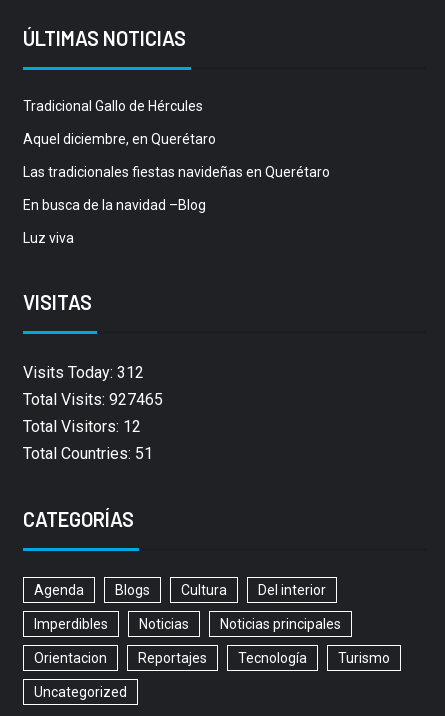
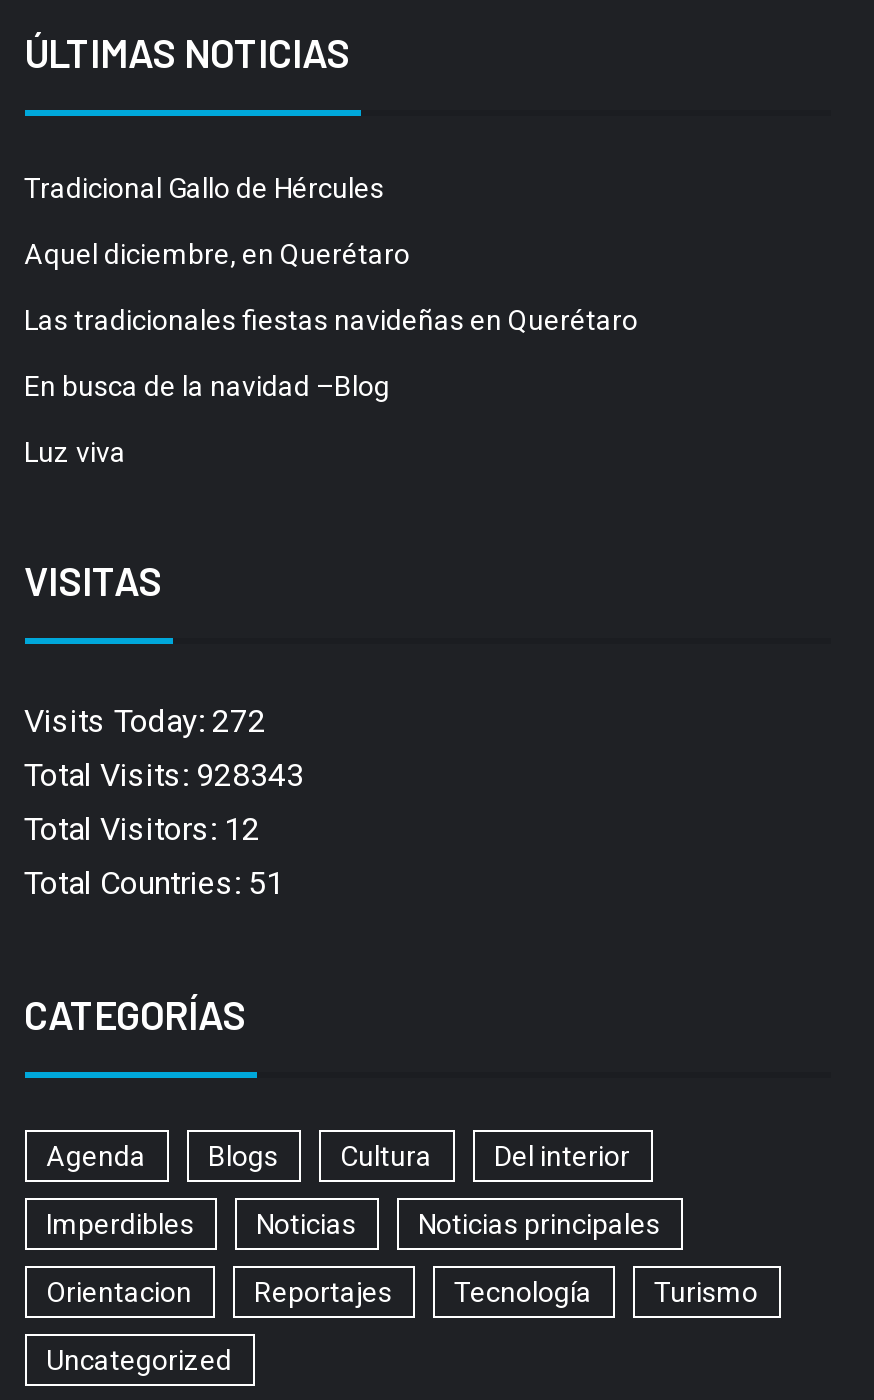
- Visits Today: 312
+ Visits Today: 272

- Total Visits: 927465
+ Total Visits: 928343
